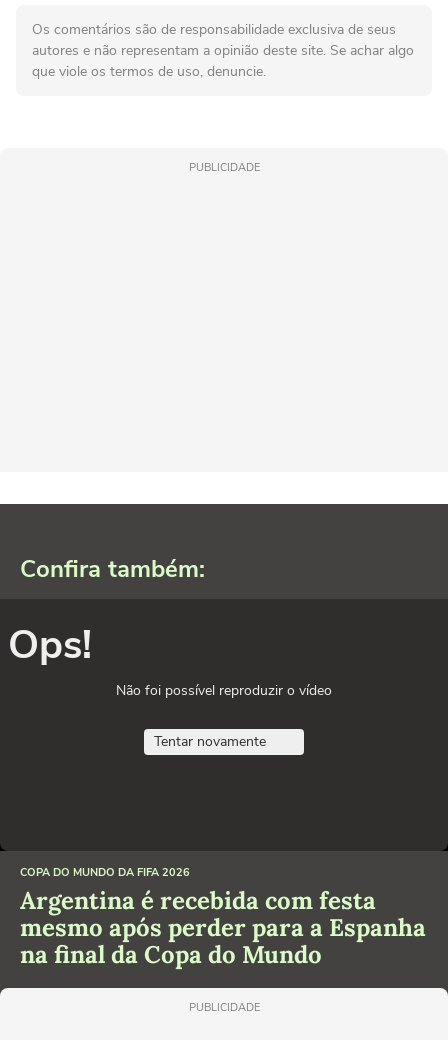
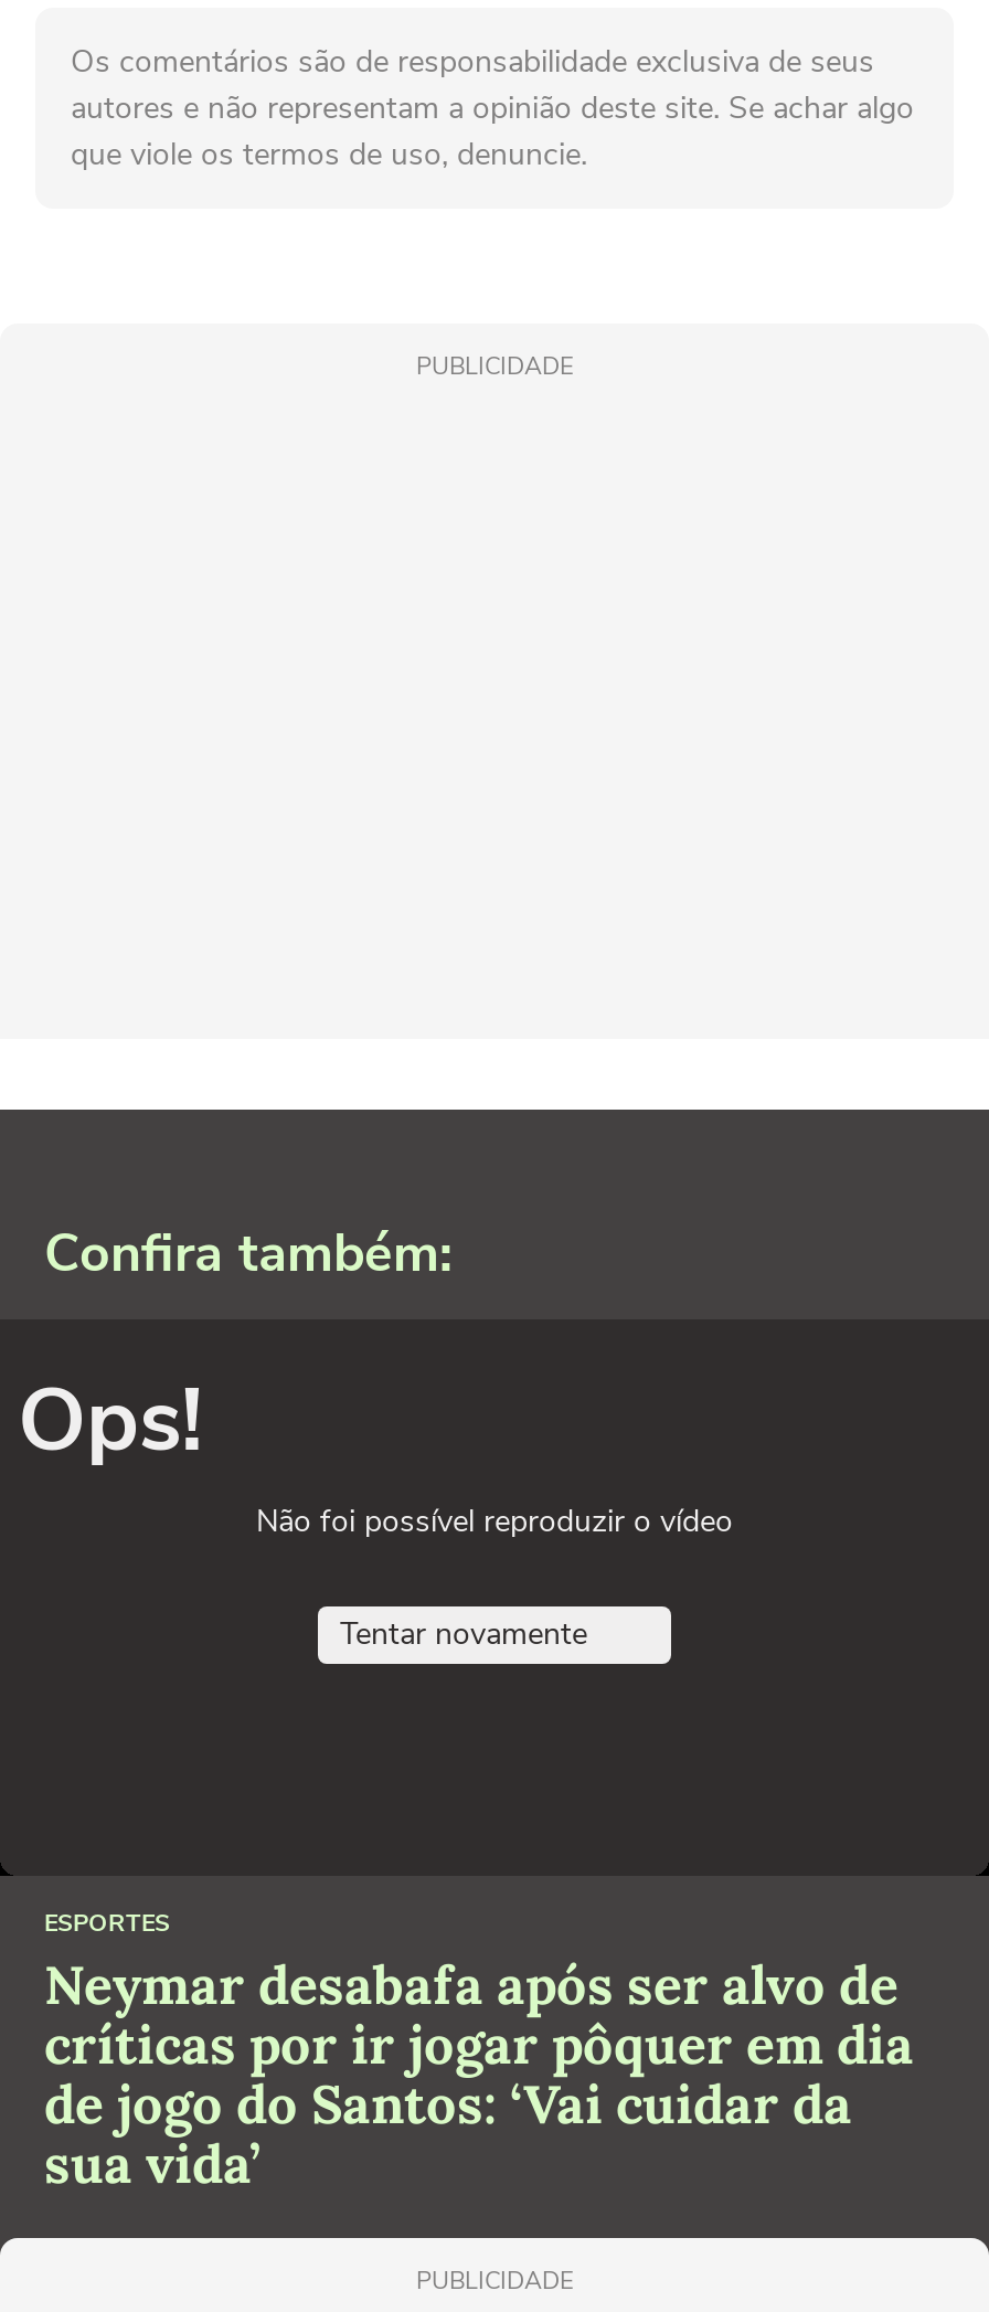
- COPA DO MUNDO DA FIFA 2026
- Argentina é recebida com festa
- mesmo após perder para a Espanha
- na final da Copa do Mundo
+ ESPORTES
+ Neymar desabafa após ser alvo de
+ críticas por ir jogar pôquer em dia
+ de jogo do Santos: ‘Vai cuidar da
+ sua vida’
